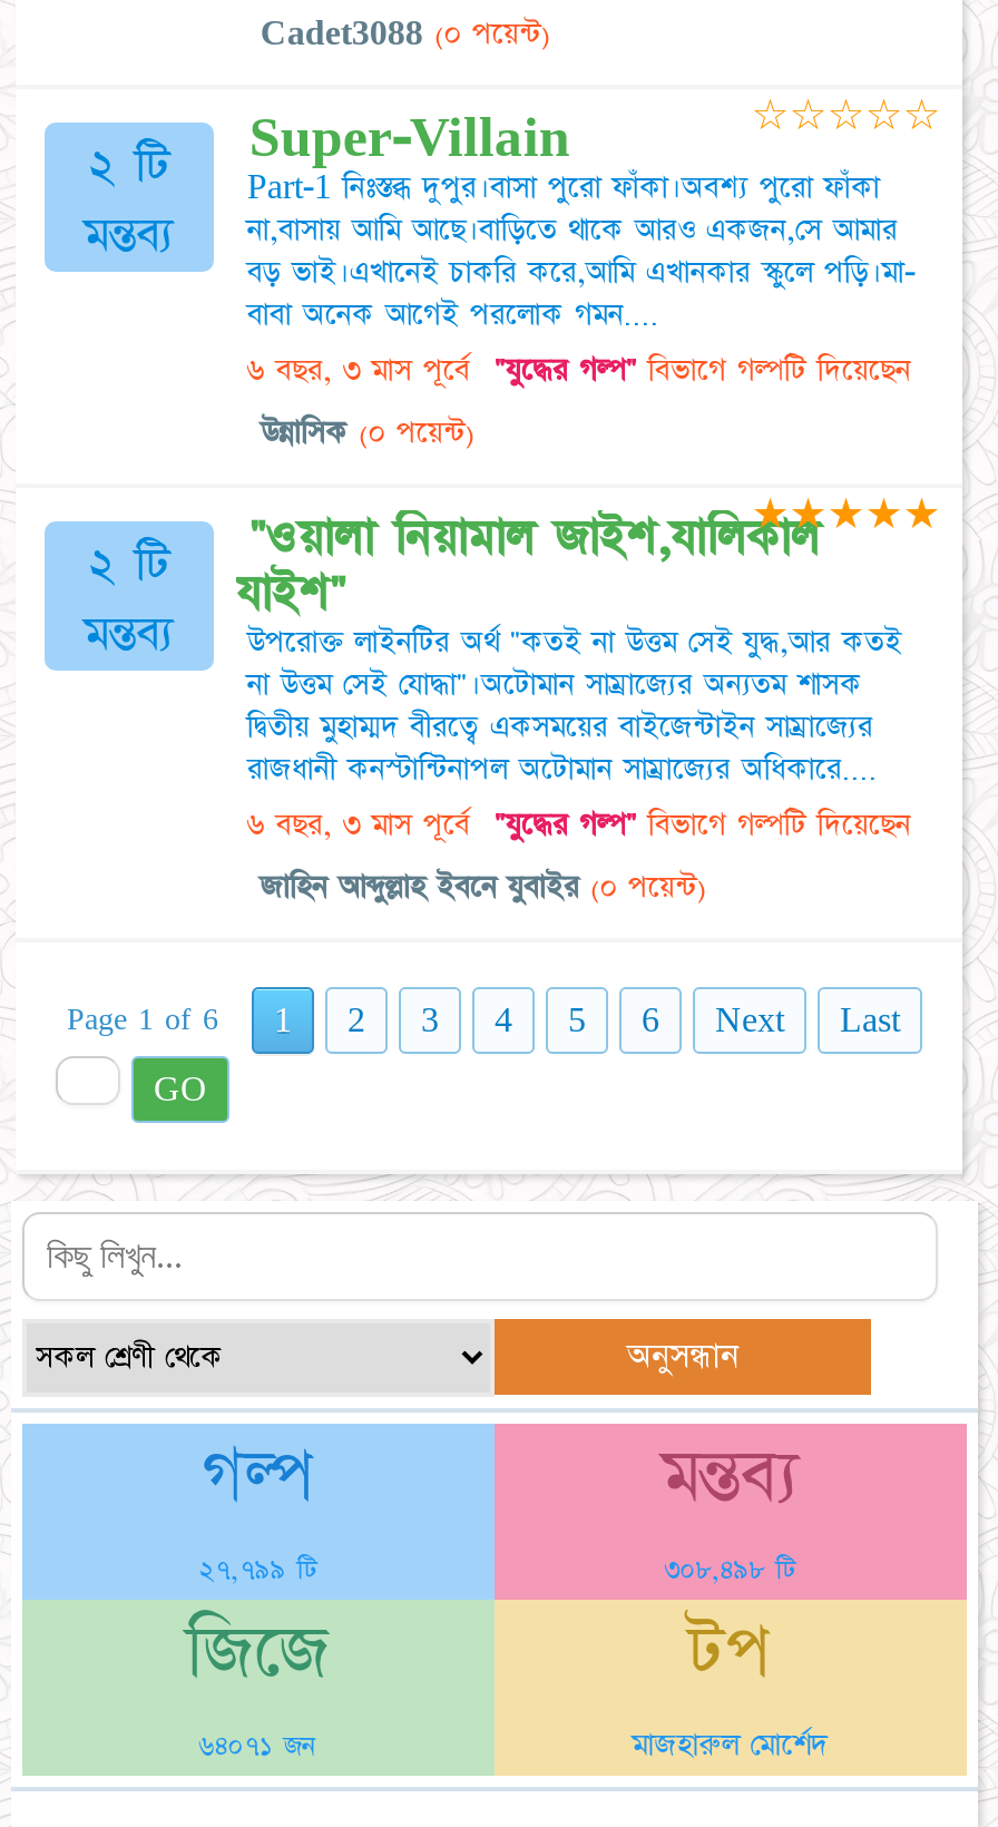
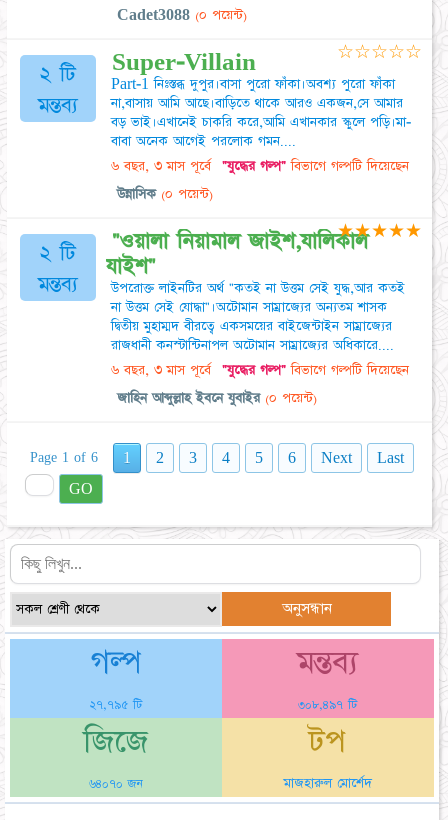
- ২৭,৭৯৯ টি
+ ২৭,৭৯৫ টি

- ৩০৮,৪৯৮ টি
+ ৩০৮,৪৯৭ টি

- ৬৪০৭১ জন
+ ৬৪০৭০ জন
